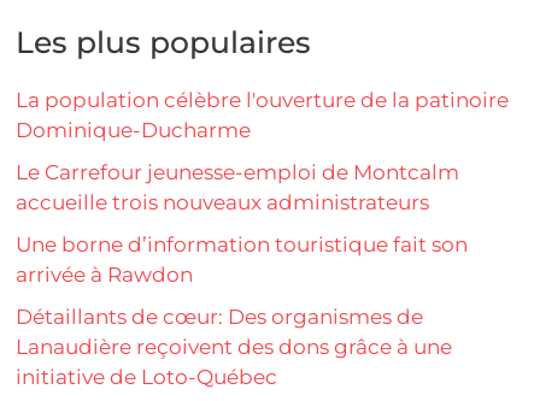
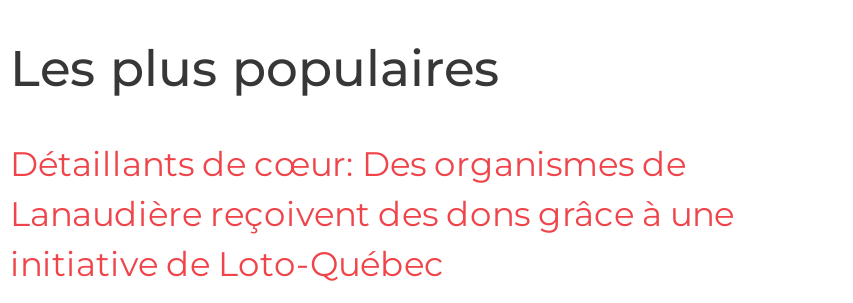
- La population célèbre l'ouverture de la patinoire
- Dominique-Ducharme
- Le Carrefour jeunesse-emploi de Montcalm
- accueille trois nouveaux administrateurs
- Une borne d’information touristique fait son
- arrivée à Rawdon
